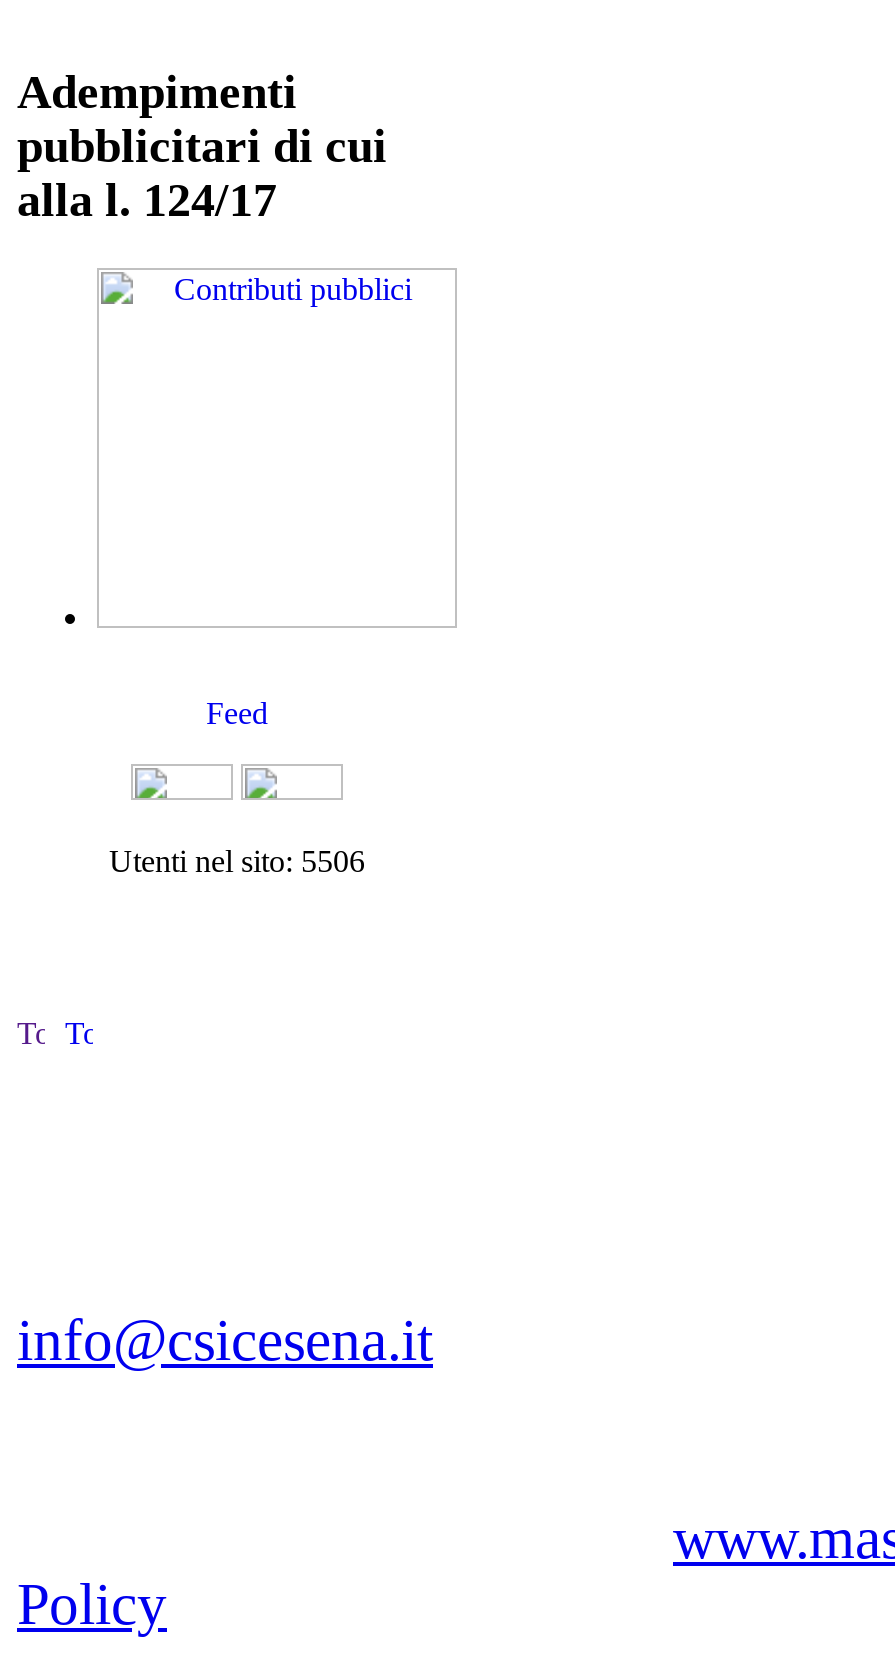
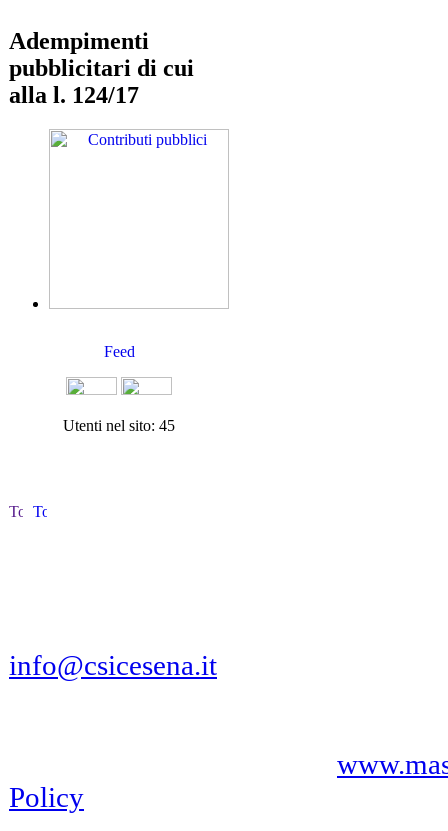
- Utenti nel sito: 5506
+ Utenti nel sito: 45
